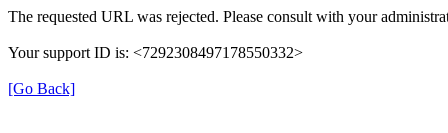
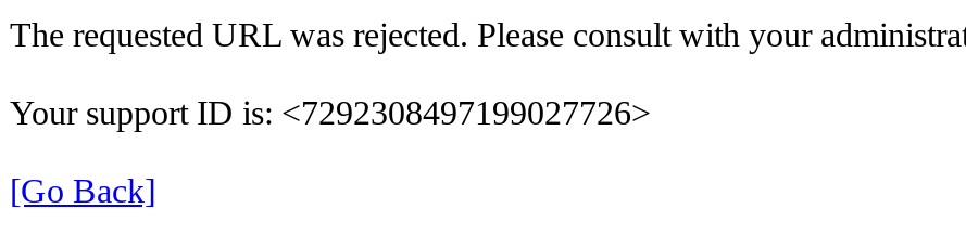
- Your support ID is: <7292308497178550332>
+ Your support ID is: <7292308497199027726>
